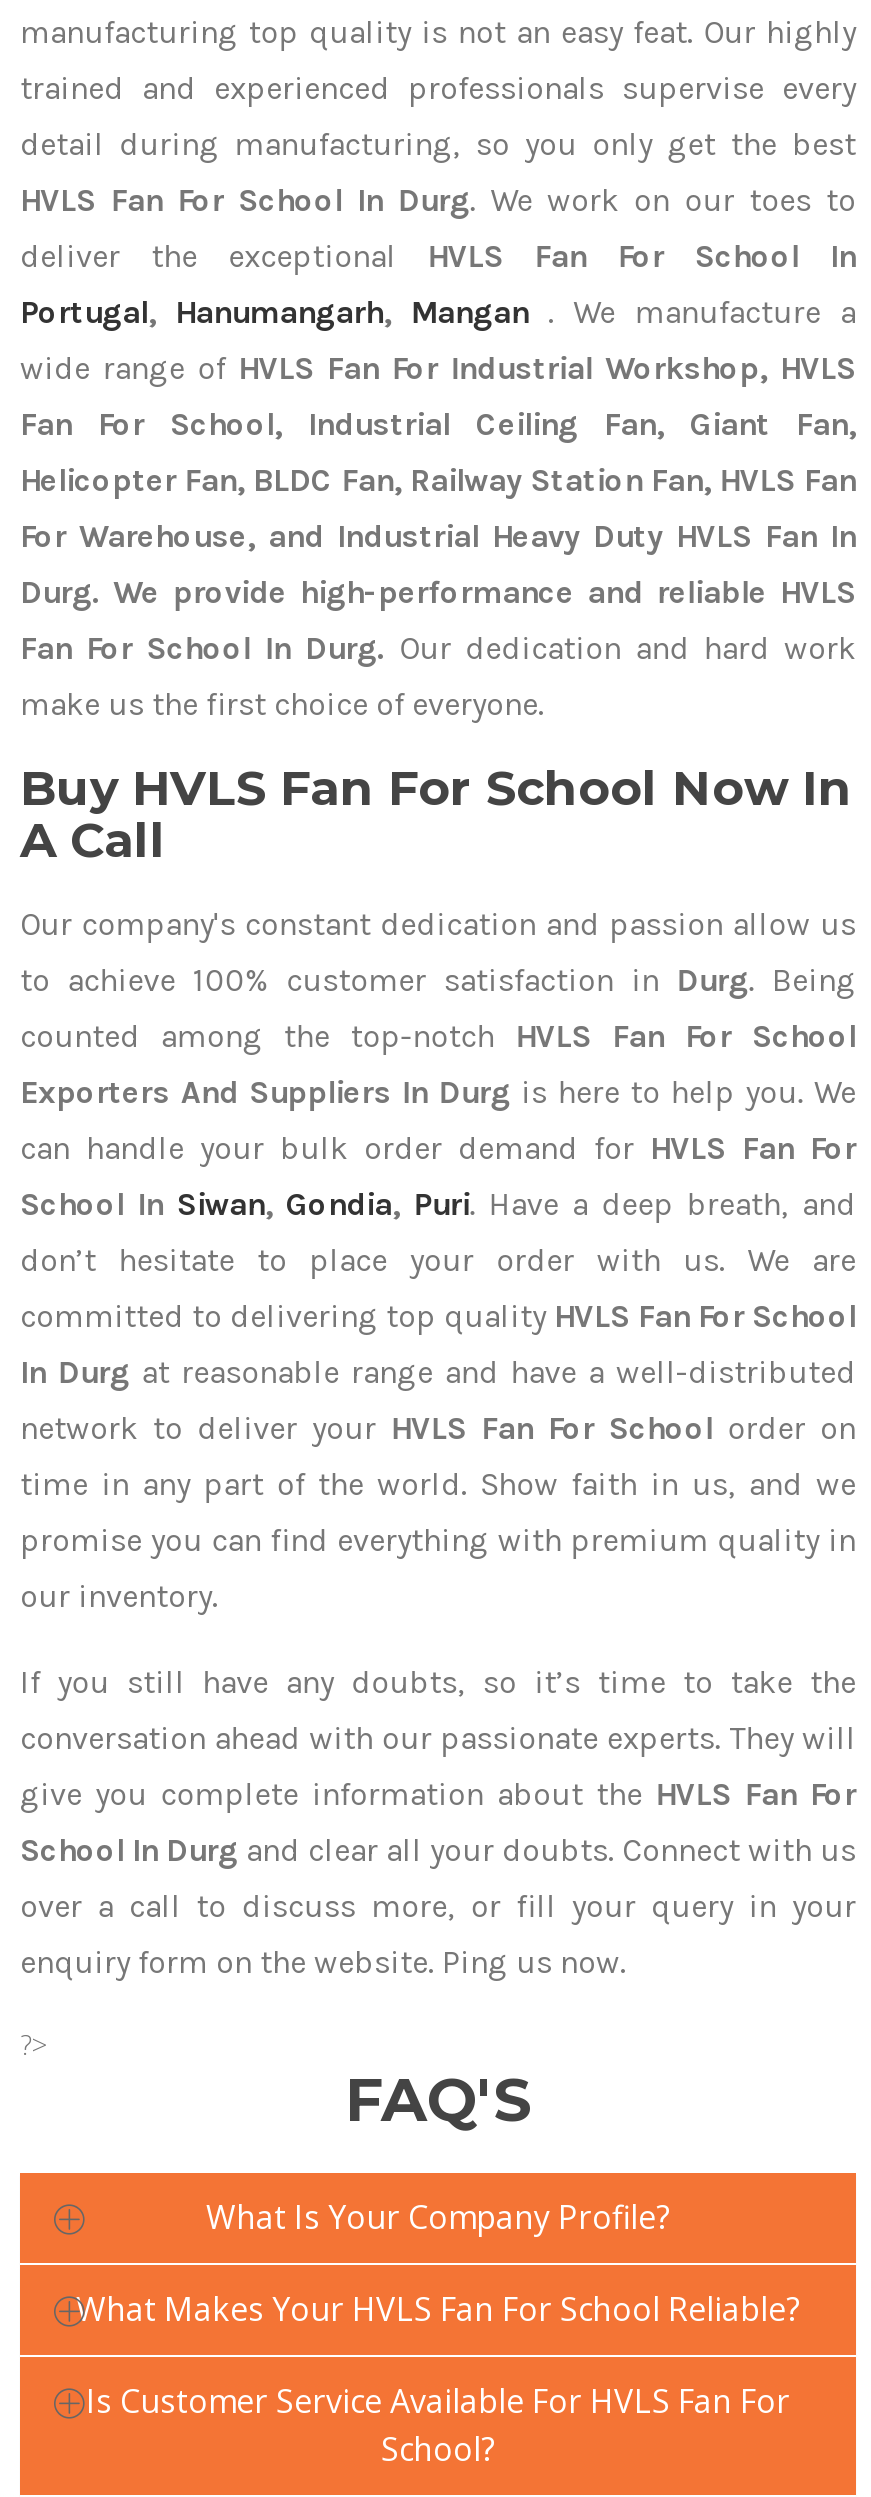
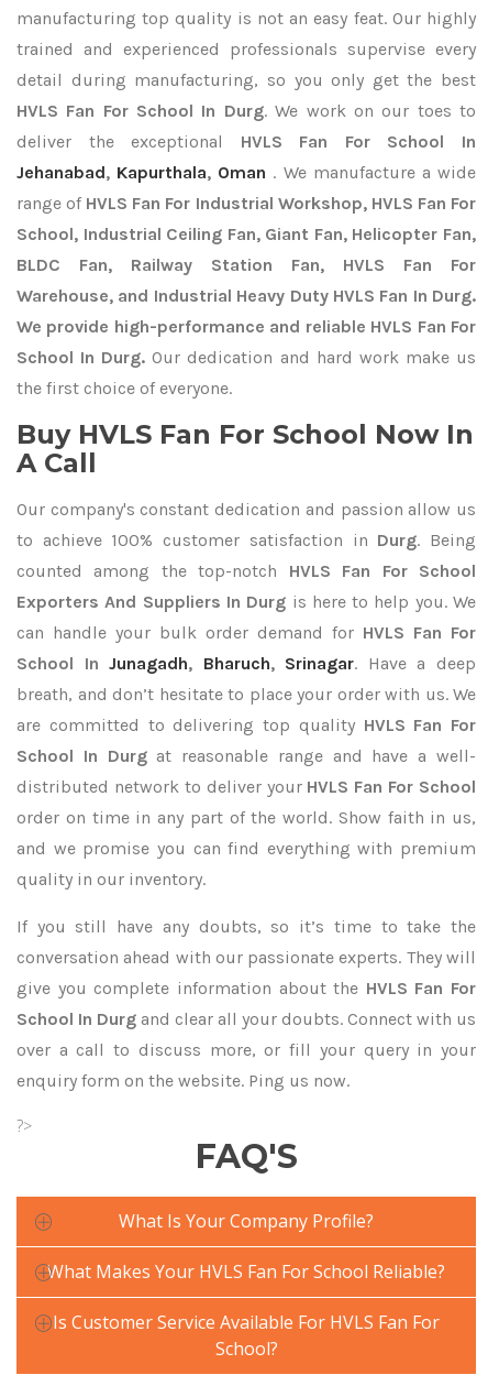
- Portugal, Hanumangarh, Mangan . We manufacture a
+ Jehanabad, Kapurthala, Oman . We manufacture a wide

- wide range of HVLS Fan For Industrial Workshop, HVLS
+ range of HVLS Fan For Industrial Workshop, HVLS Fan For

- Fan For School, Industrial Ceiling Fan, Giant Fan,
+ School, Industrial Ceiling Fan, Giant Fan, Helicopter Fan,

- Helicopter Fan, BLDC Fan, Railway Station Fan, HVLS Fan
+ BLDC Fan, Railway Station Fan, HVLS Fan For

- For Warehouse, and Industrial Heavy Duty HVLS Fan In
+ Warehouse, and Industrial Heavy Duty HVLS Fan In Durg.

- Durg. We provide high-performance and reliable HVLS
+ We provide high-performance and reliable HVLS Fan For

- Fan For School In Durg. Our dedication and hard work
+ School In Durg. Our dedication and hard work make us

- make us the first choice of everyone.
+ the first choice of everyone.

- School In Siwan, Gondia, Puri. Have a deep breath, and
+ School In Junagadh, Bharuch, Srinagar. Have a deep

- don’t hesitate to place your order with us. We are
+ breath, and don’t hesitate to place your order with us. We

- committed to delivering top quality HVLS Fan For School
+ are committed to delivering top quality HVLS Fan For

- In Durg at reasonable range and have a well-distributed
+ School In Durg at reasonable range and have a well-

- network to deliver your HVLS Fan For School order on
+ distributed network to deliver your HVLS Fan For School

- time in any part of the world. Show faith in us, and we
+ order on time in any part of the world. Show faith in us,

- promise you can find everything with premium quality in
+ and we promise you can find everything with premium

- our inventory.
+ quality in our inventory.
